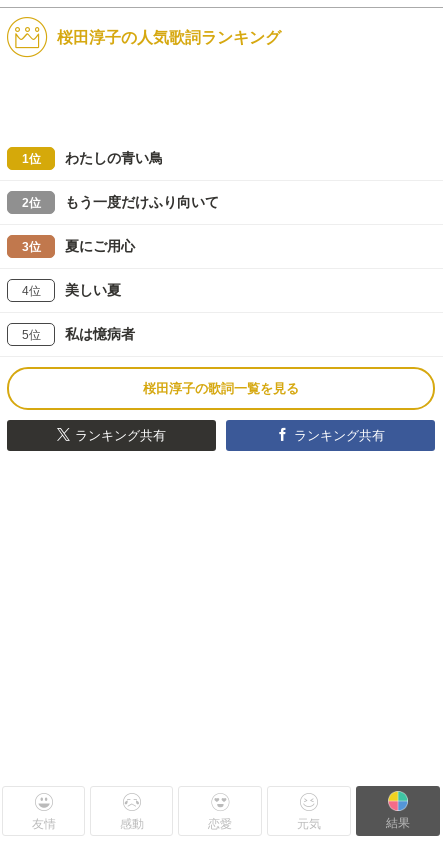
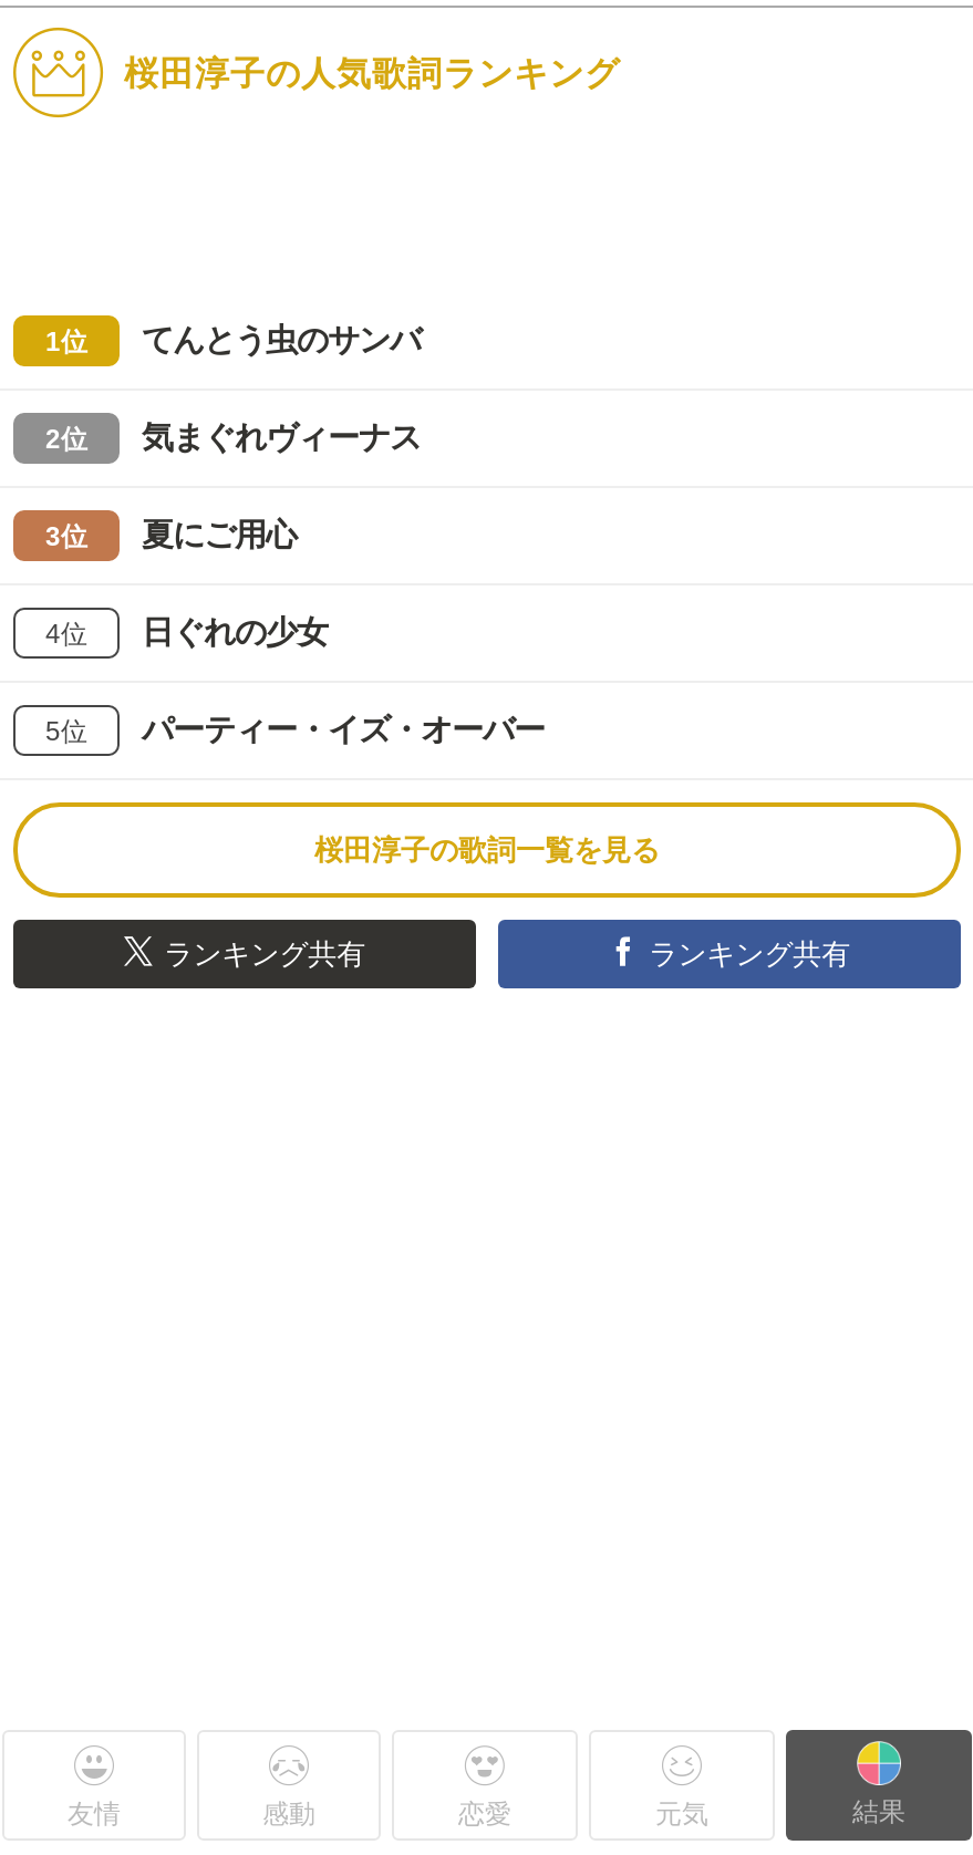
- わたしの青い鳥
+ てんとう虫のサンバ

- もう一度だけふり向いて
+ 気まぐれヴィーナス

- 美しい夏
+ 日ぐれの少女

- 私は憶病者
+ パーティー・イズ・オーバー
